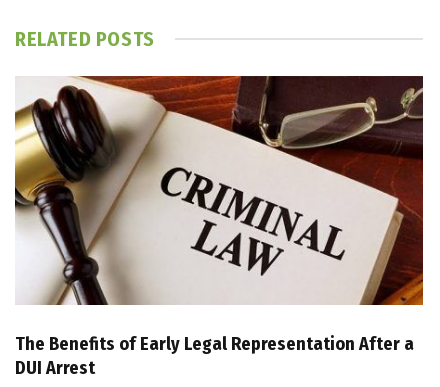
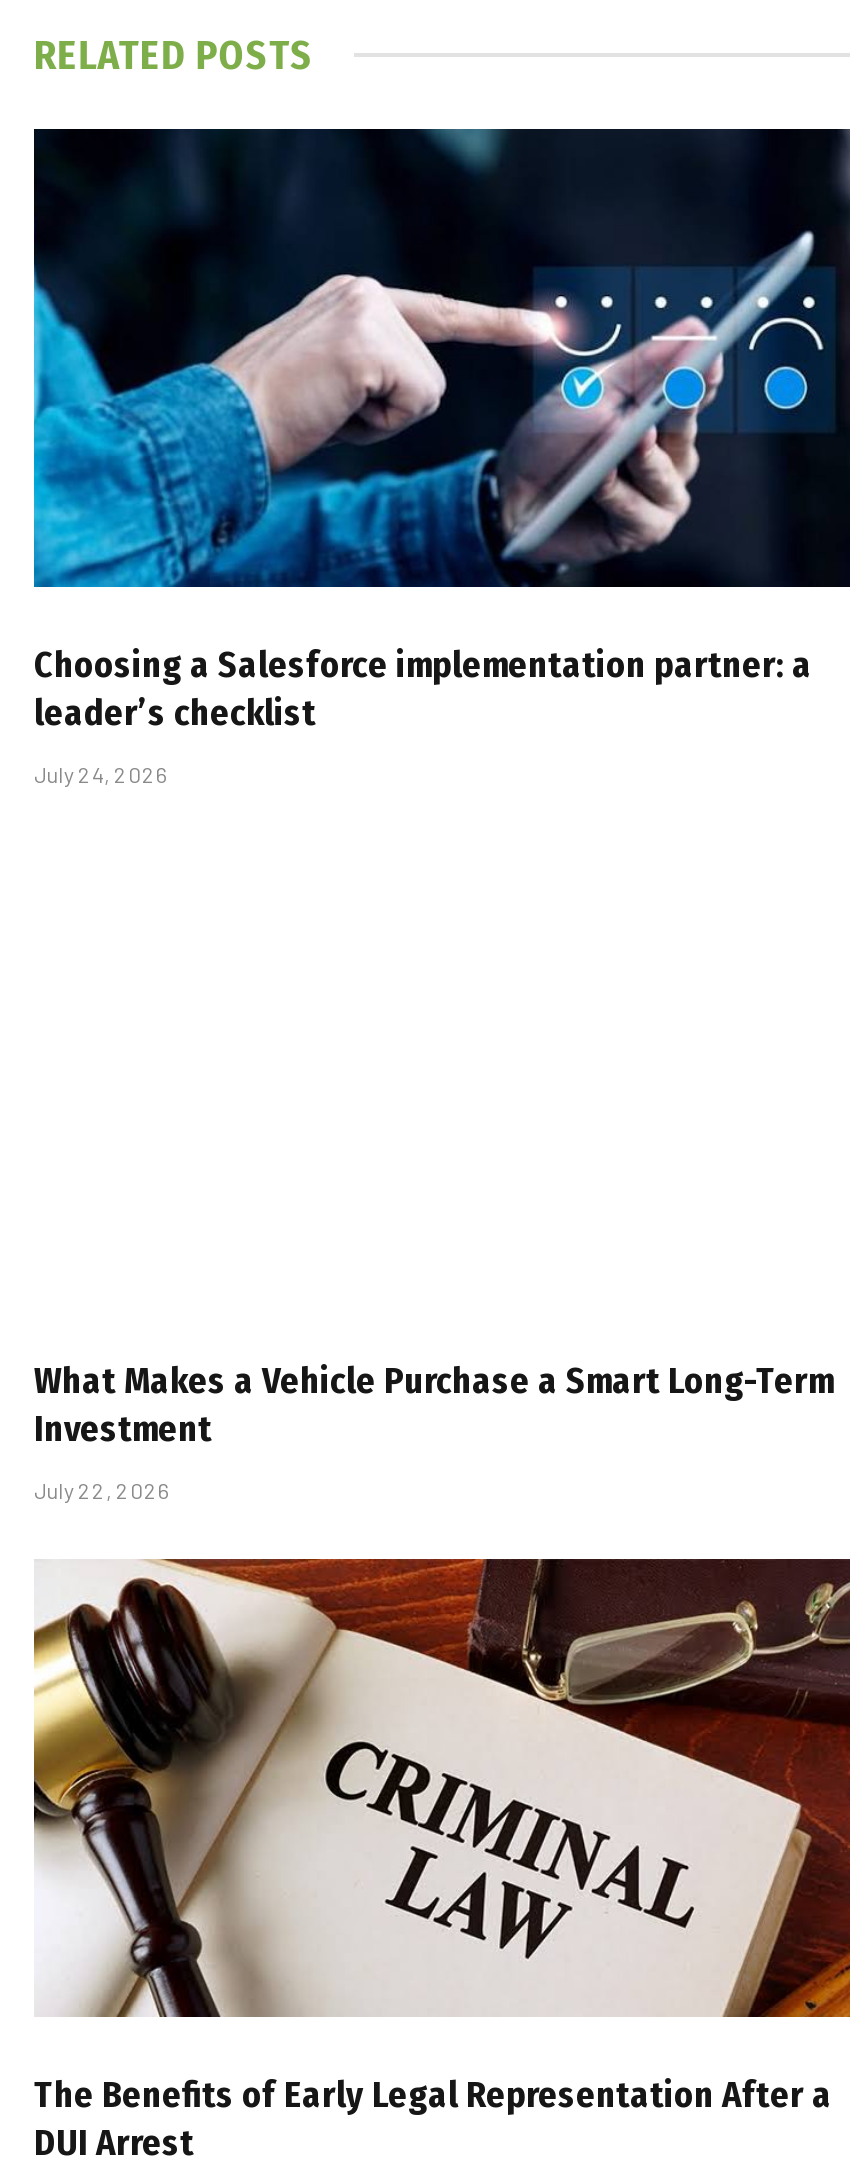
+ [image]
+ Choosing a Salesforce implementation partner: a
+ leader’s checklist
+ July 24, 2026

+ What Makes a Vehicle Purchase a Smart Long-Term
+ Investment
+ July 22, 2026
